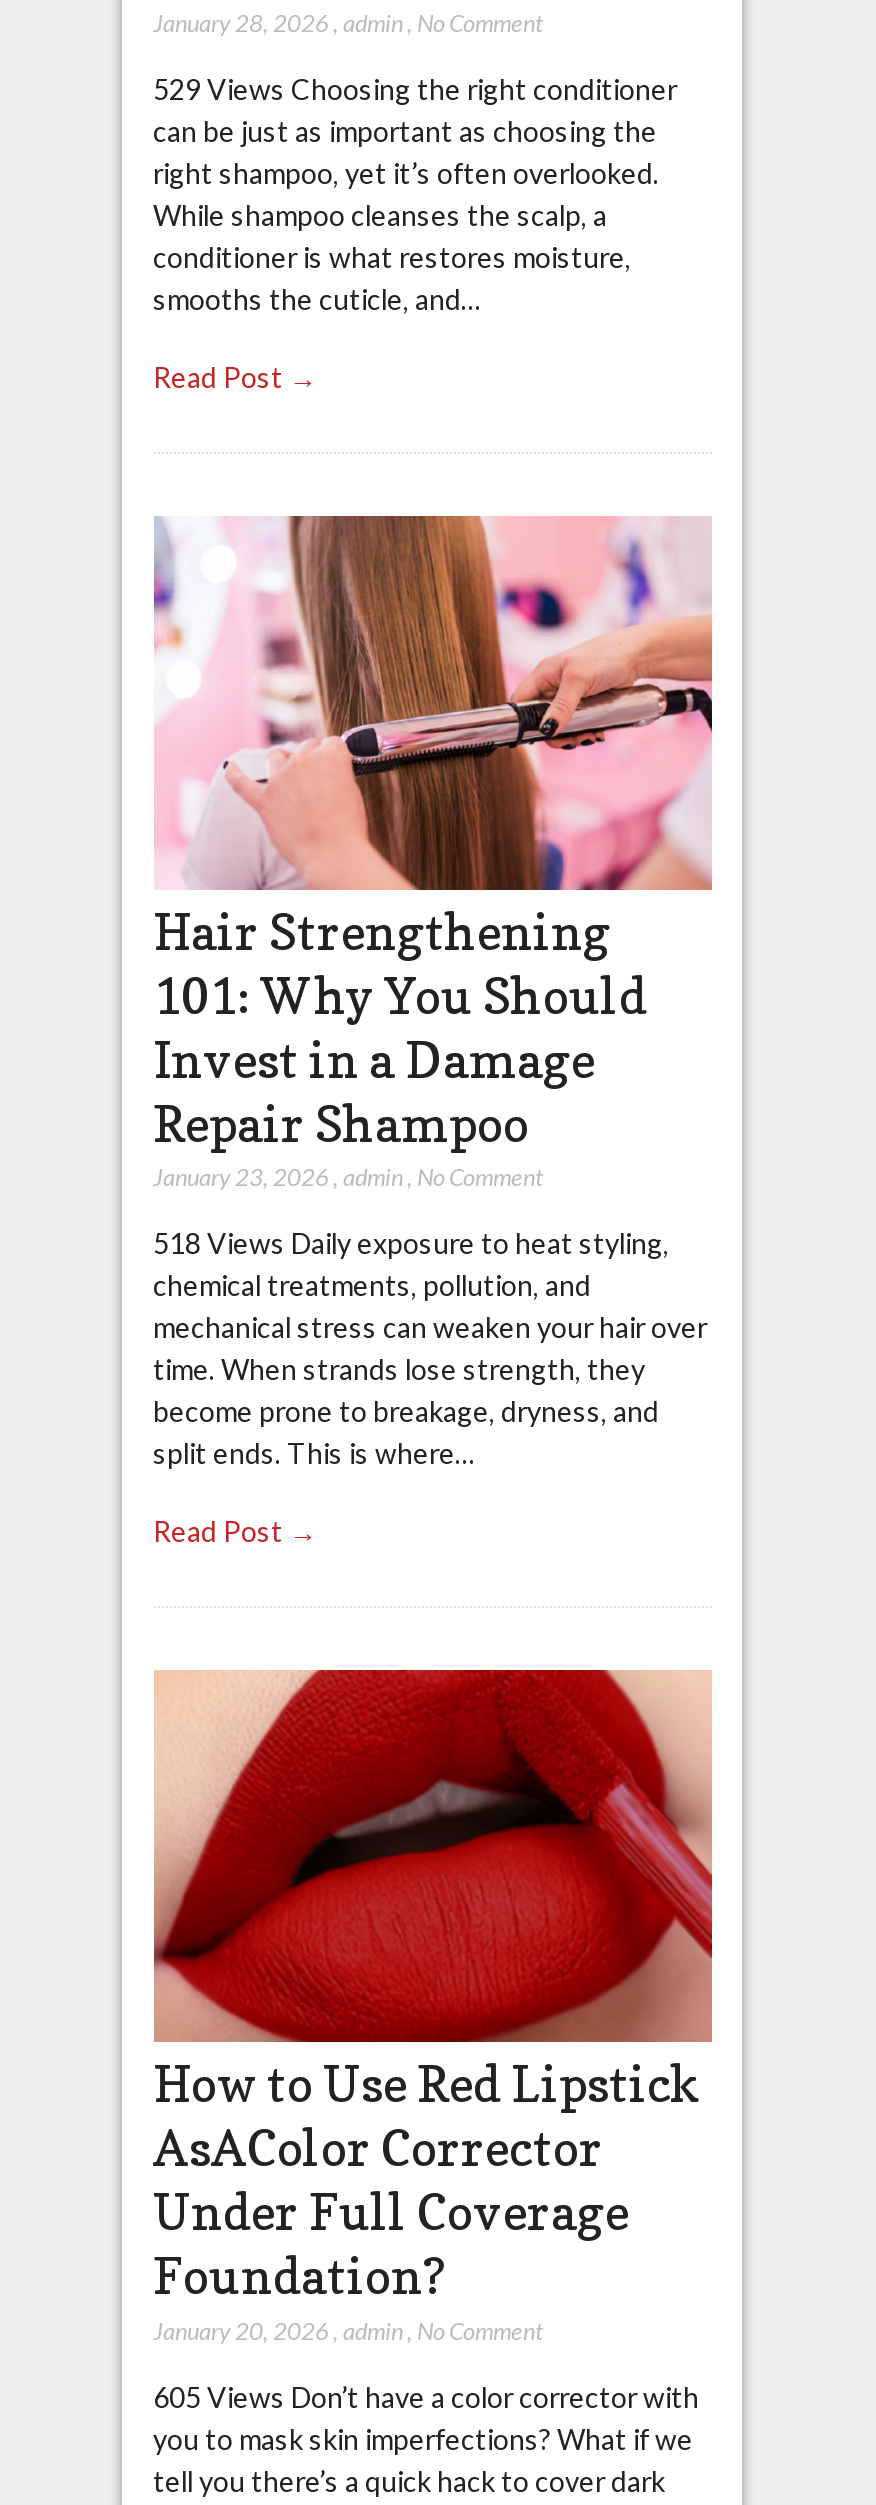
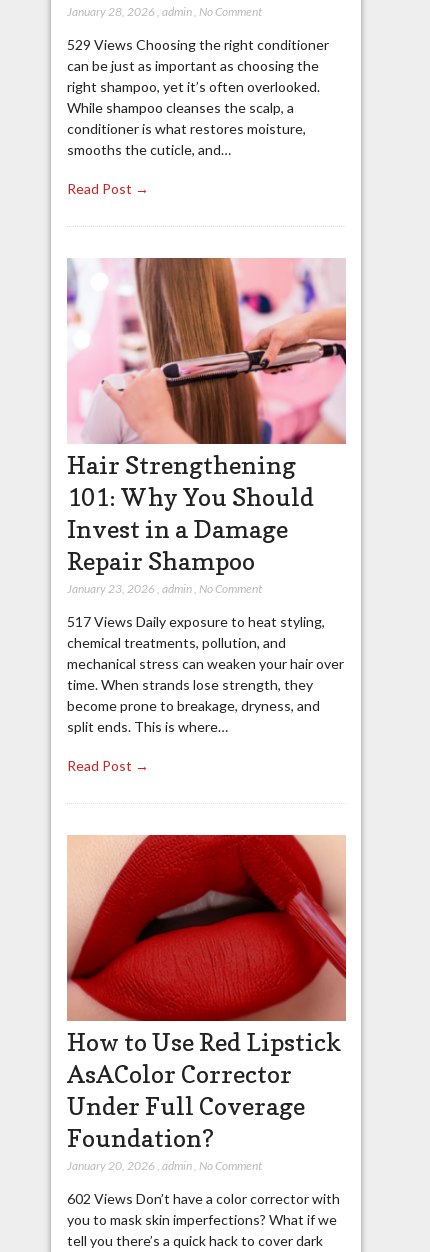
- 518 Views Daily exposure to heat styling,
+ 517 Views Daily exposure to heat styling,

- 605 Views Don’t have a color corrector with
+ 602 Views Don’t have a color corrector with
